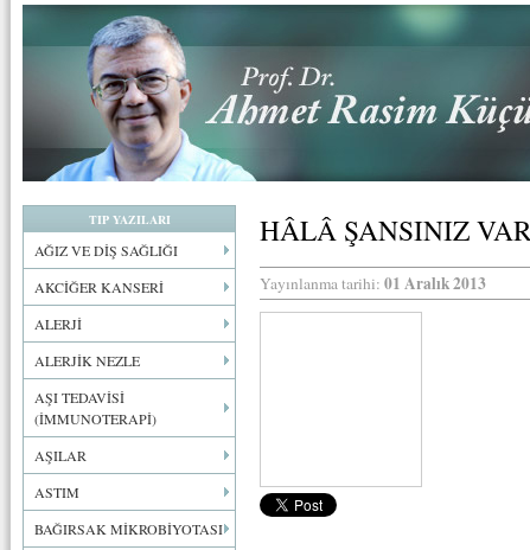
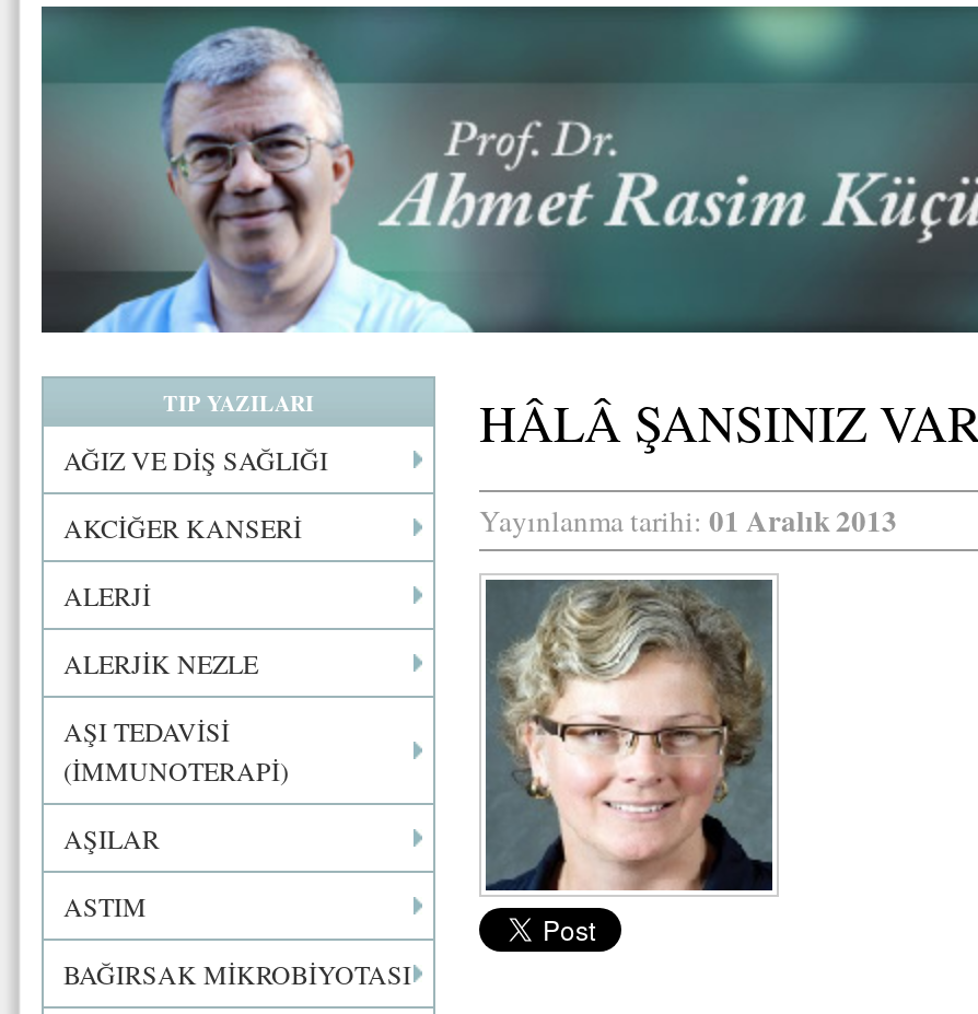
+ [image]
